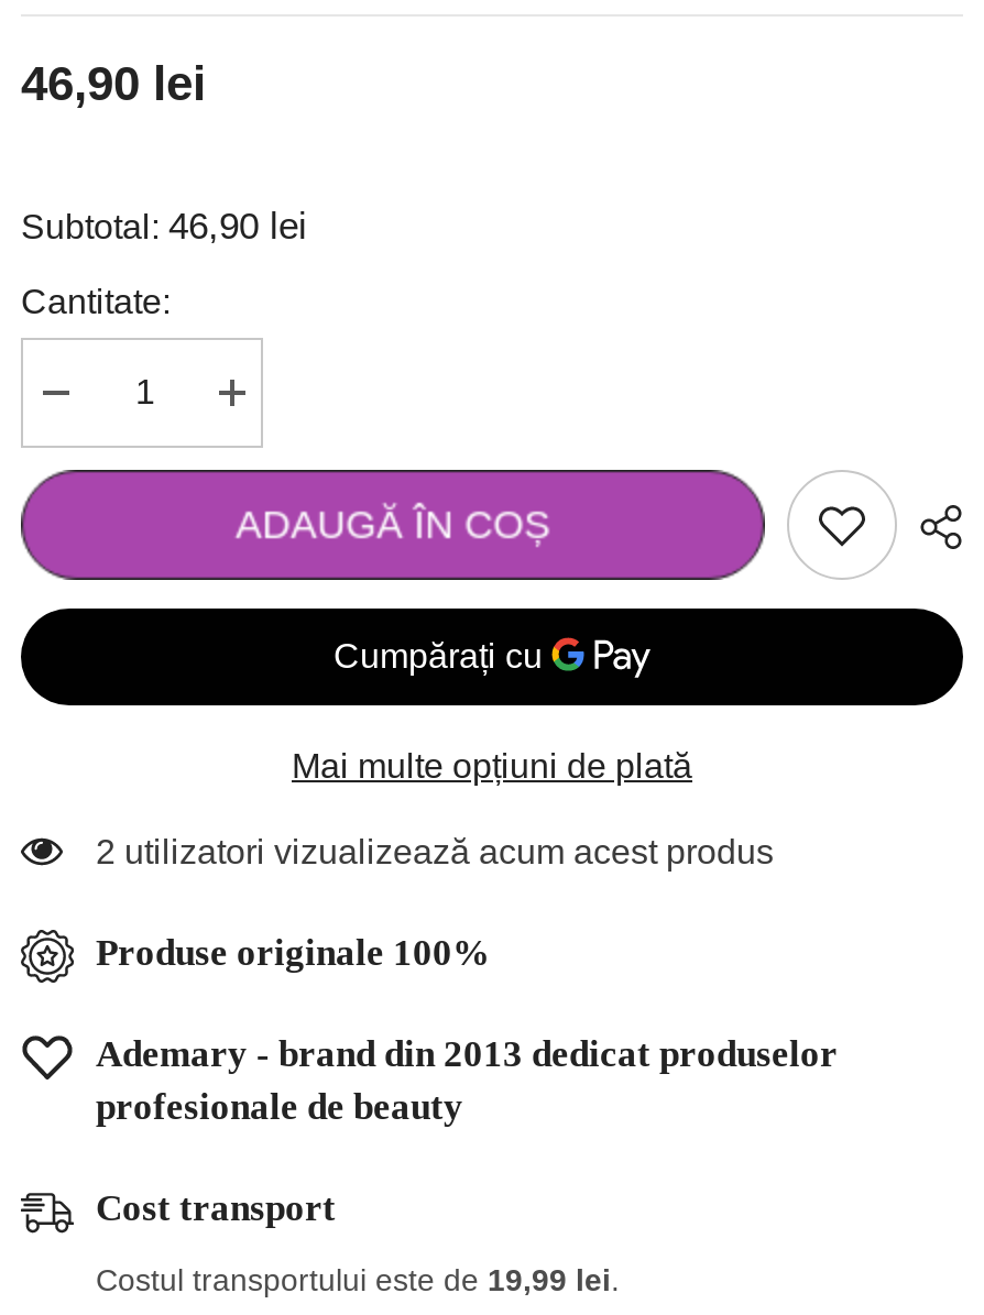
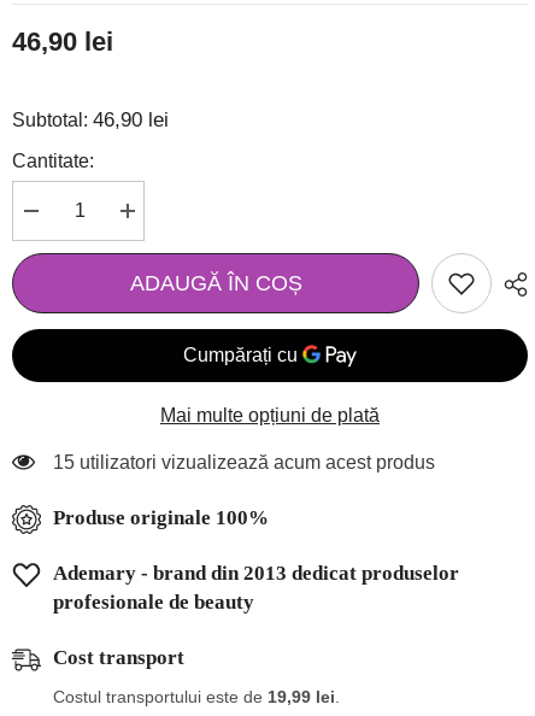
- 2 utilizatori vizualizează acum acest produs
+ 15 utilizatori vizualizează acum acest produs
